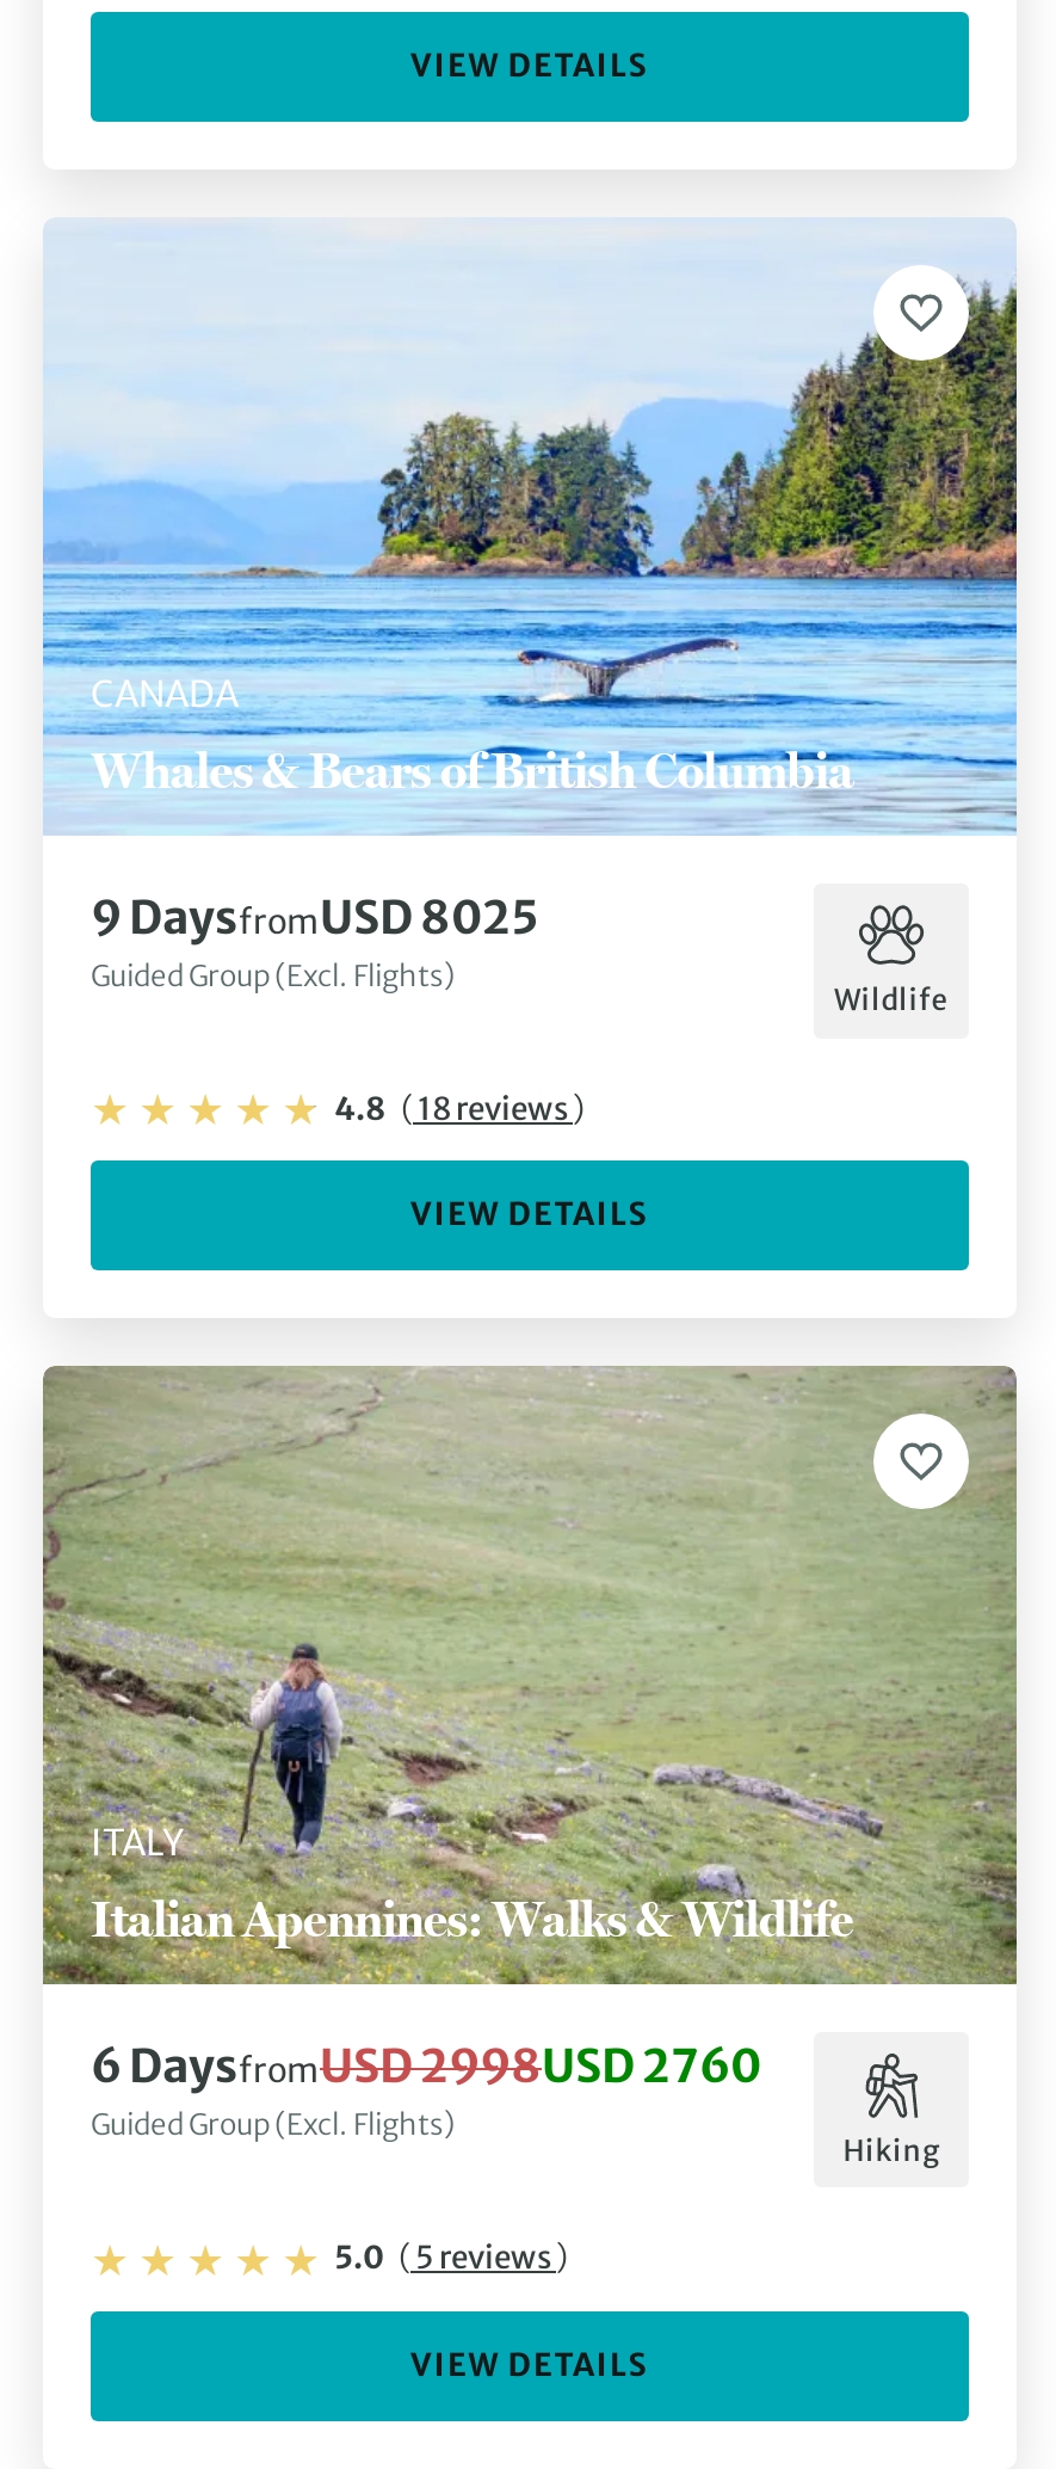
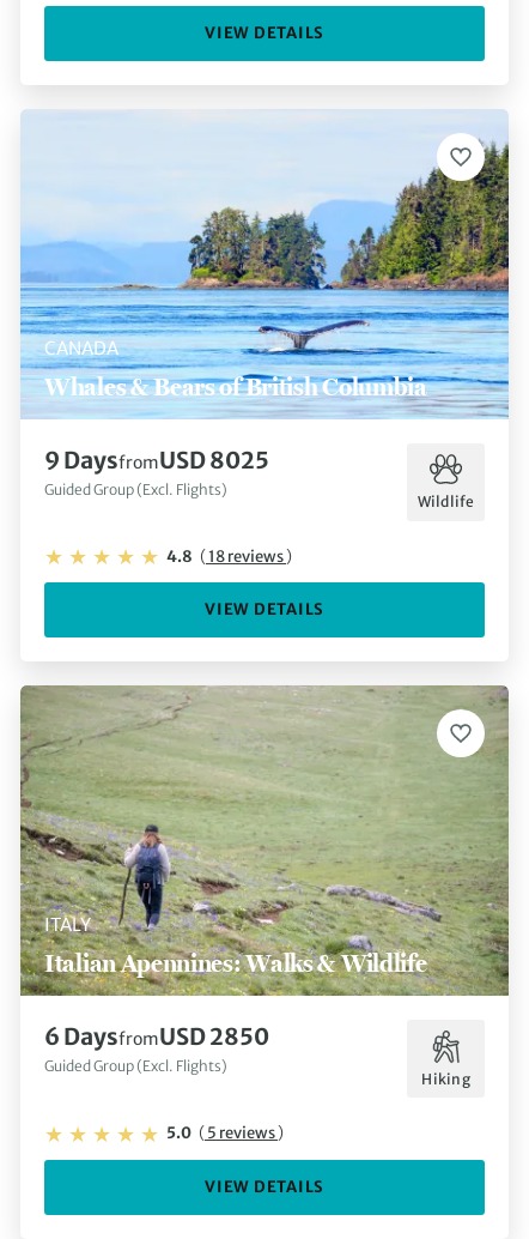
- 6 DaysfromUSD 2998USD 2760
+ 6 DaysfromUSD 2850
